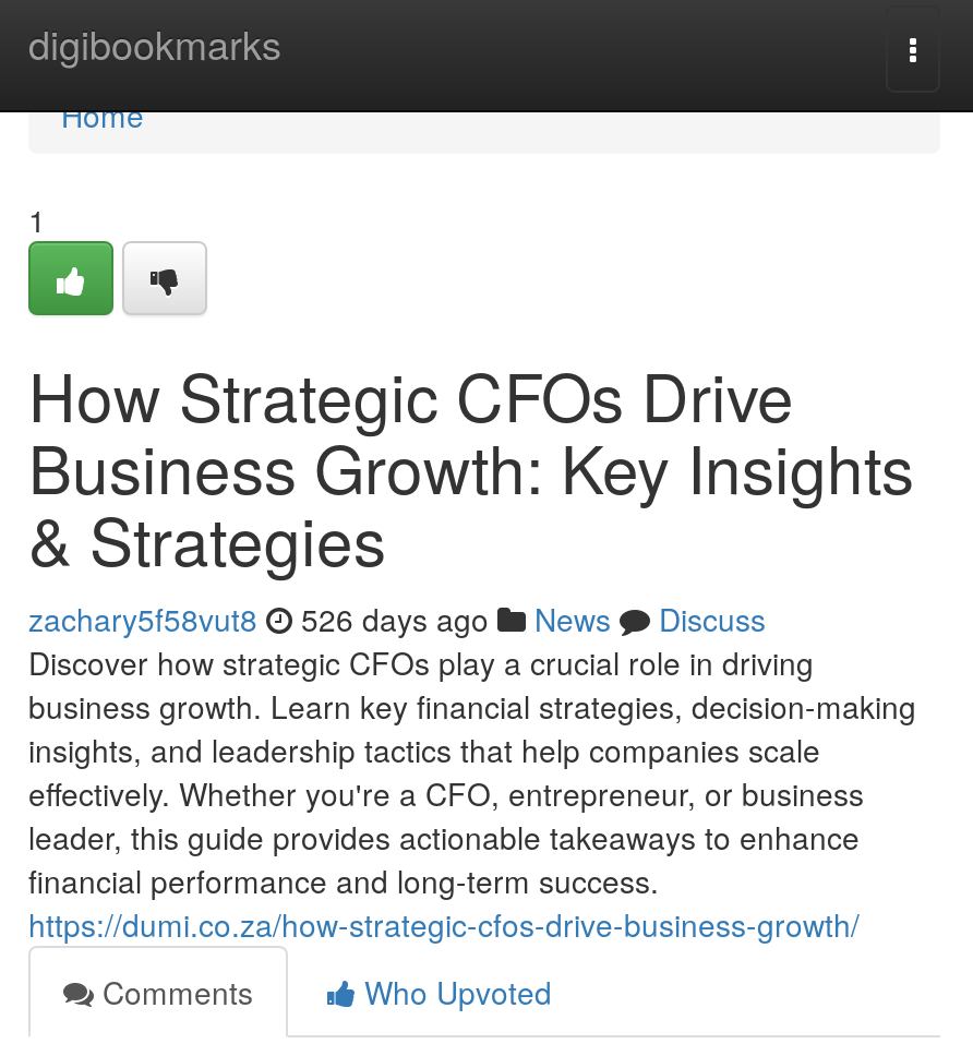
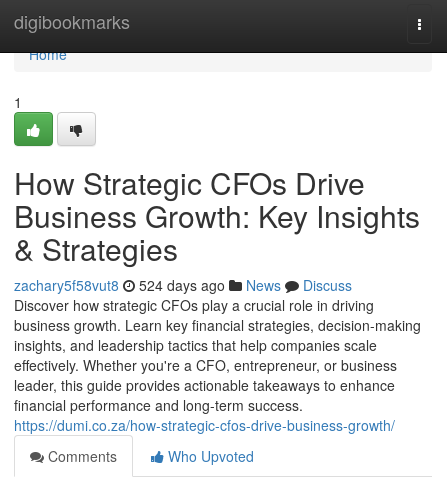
- zachary5f58vut8 526 days ago News Discuss
+ zachary5f58vut8 524 days ago News Discuss
